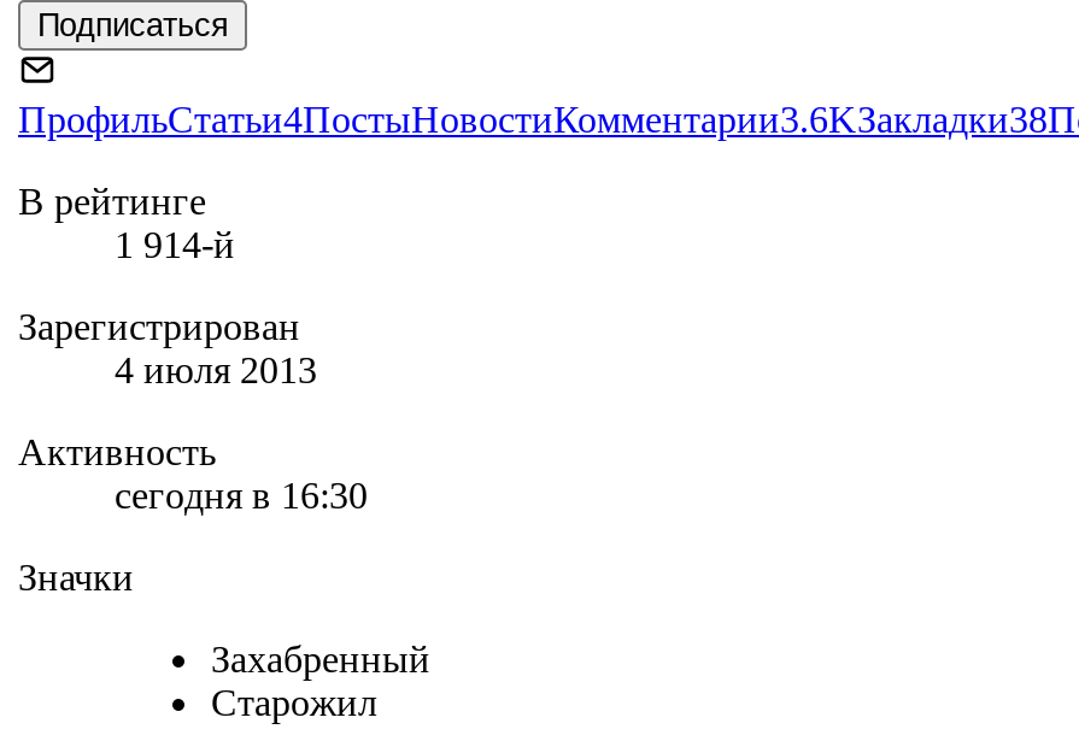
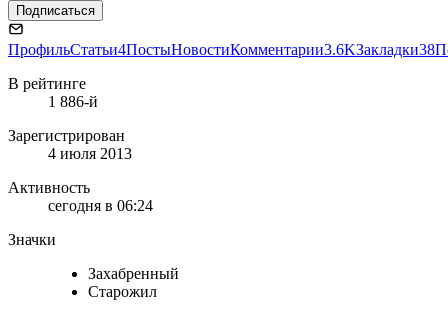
- 1 914-й
+ 1 886-й

- сегодня в 16:30
+ сегодня в 06:24
